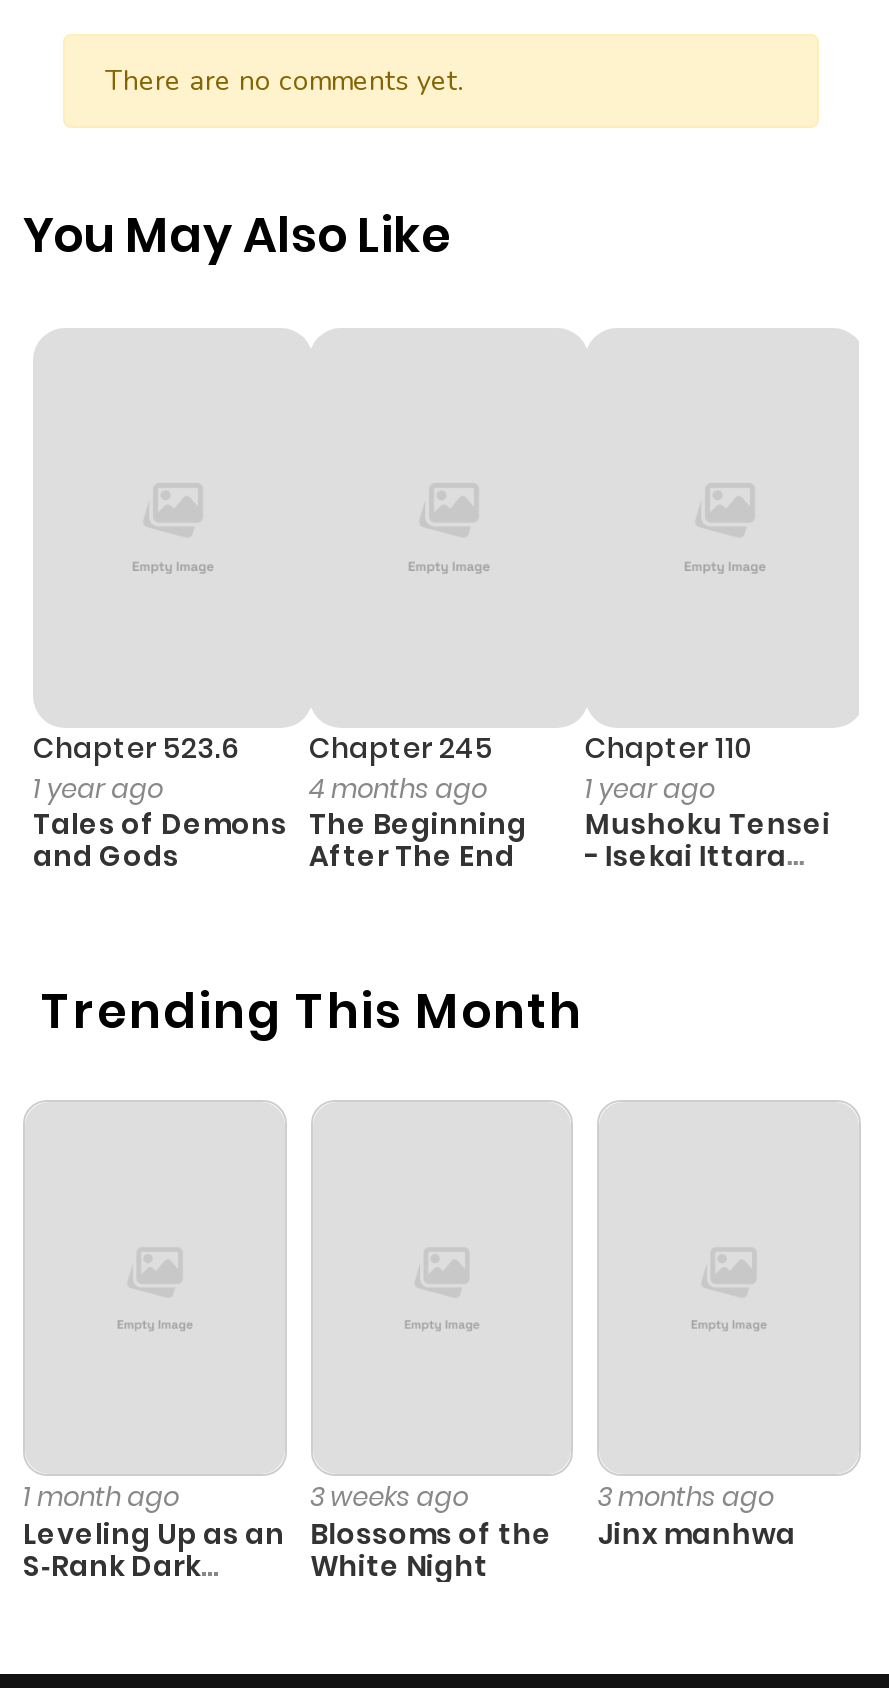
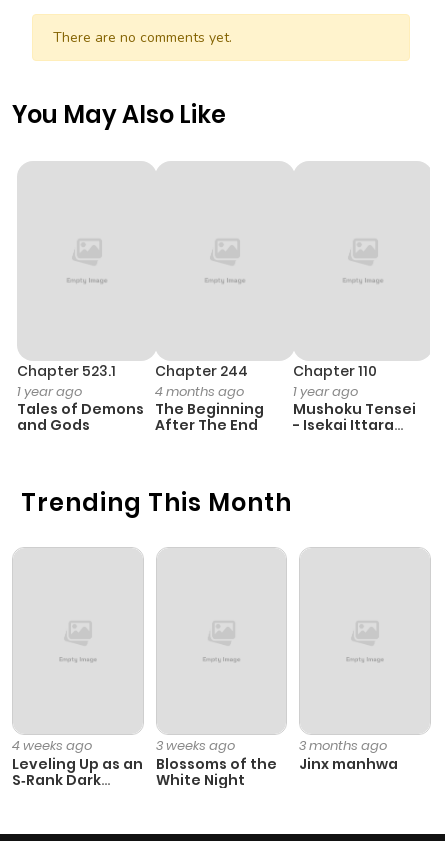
- Chapter 523.6
+ Chapter 523.1

- Chapter 245
+ Chapter 244

- 1 month ago
+ 4 weeks ago
